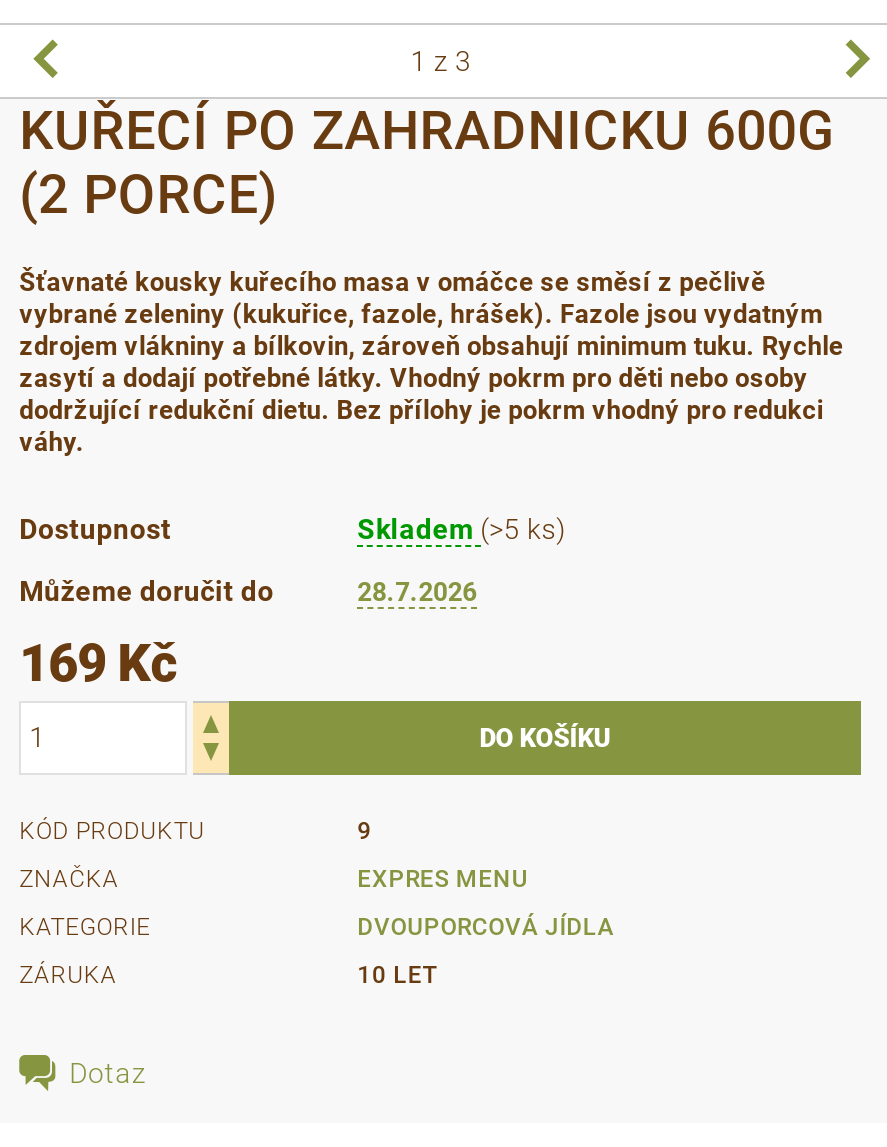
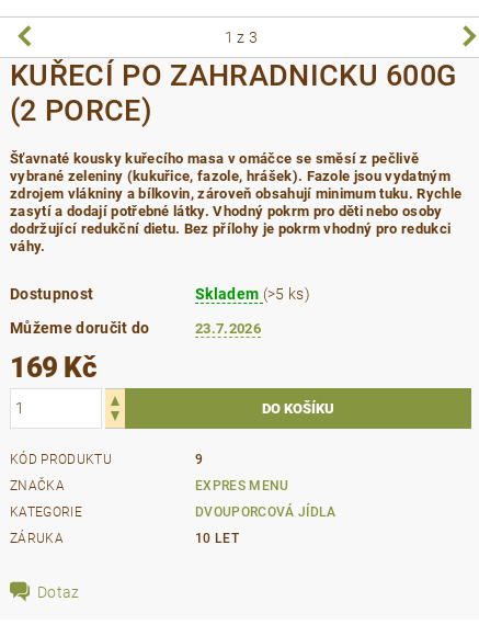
- 28.7.2026
+ 23.7.2026
